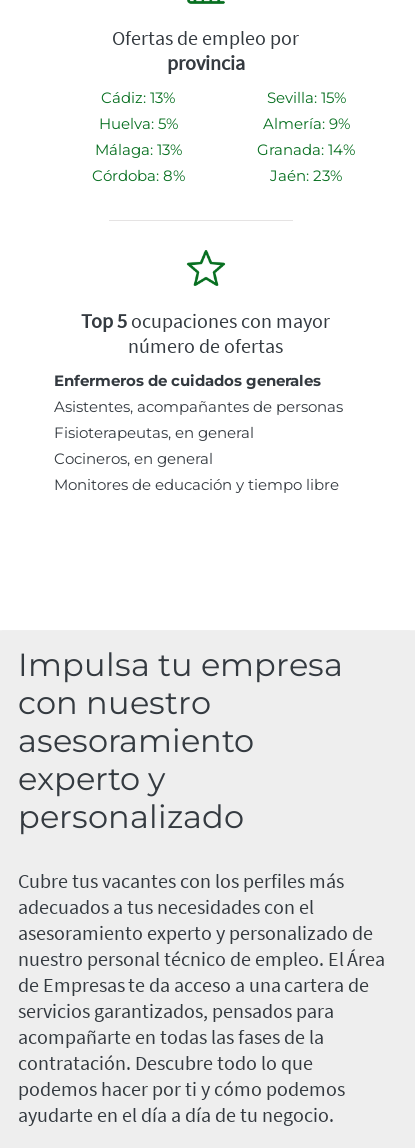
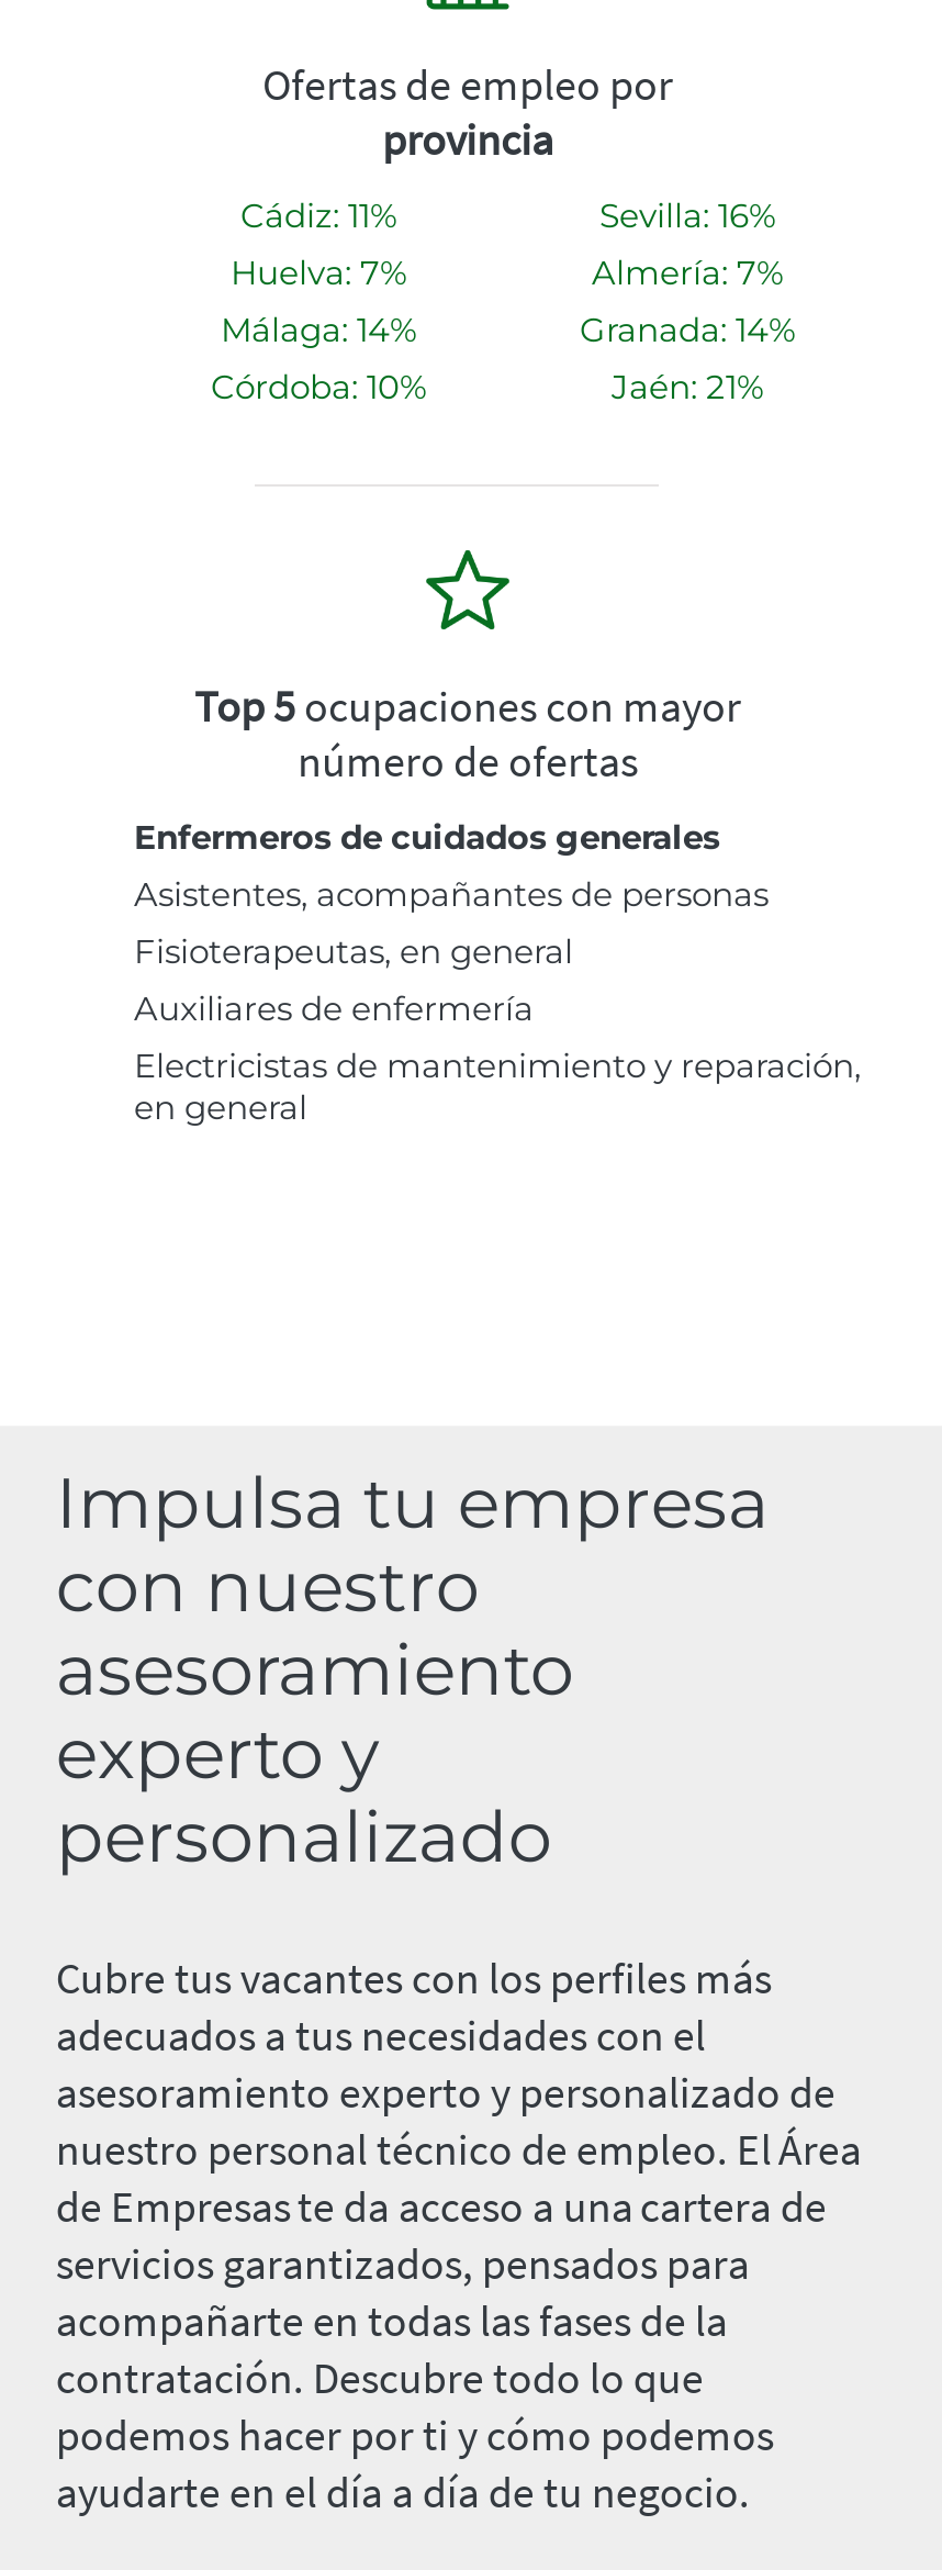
- Cádiz: 13%
+ Cádiz: 11%

- Sevilla: 15%
+ Sevilla: 16%

- Huelva: 5%
+ Huelva: 7%

- Almería: 9%
+ Almería: 7%

- Málaga: 13%
+ Málaga: 14%

- Córdoba: 8%
+ Córdoba: 10%

- Jaén: 23%
+ Jaén: 21%

- Cocineros, en general
- Monitores de educación y tiempo libre
+ Auxiliares de enfermería
+ Electricistas de mantenimiento y reparación,
+ en general
